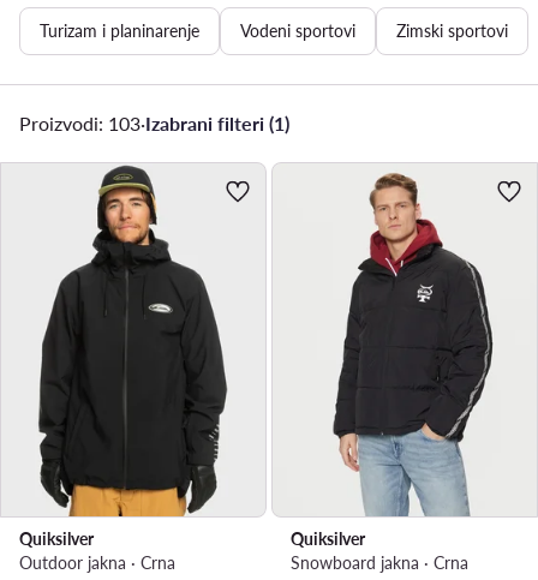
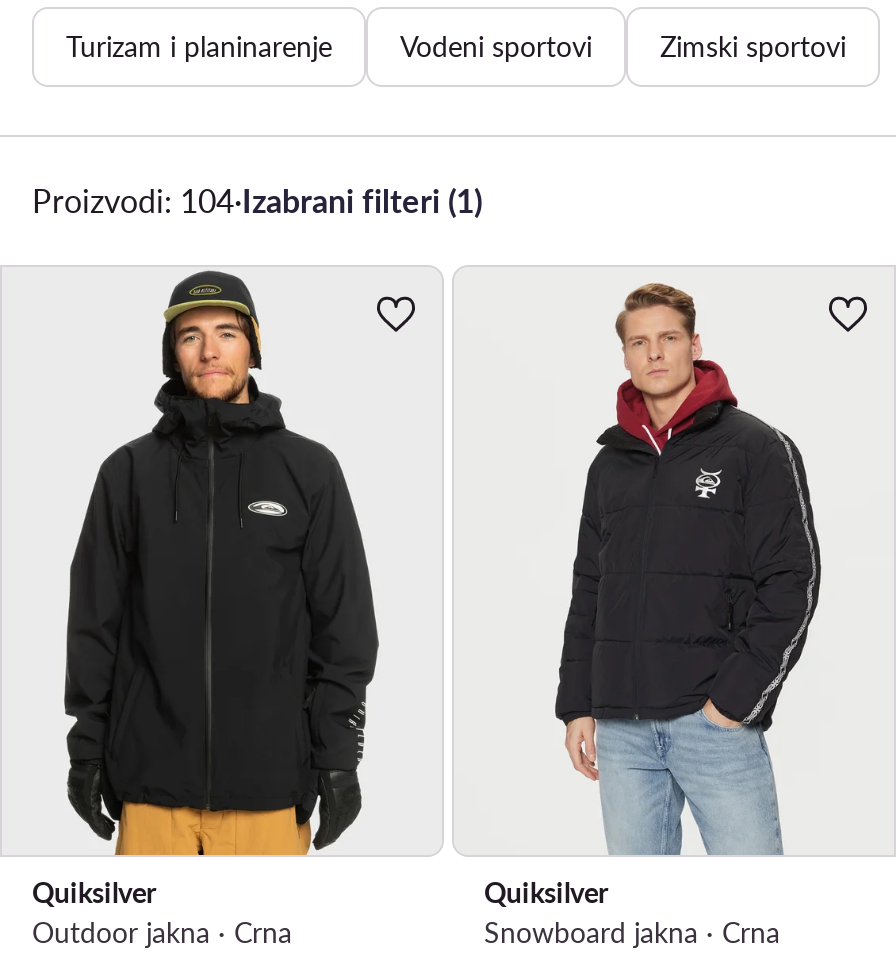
- Proizvodi: 103·Izabrani filteri (1)
+ Proizvodi: 104·Izabrani filteri (1)
